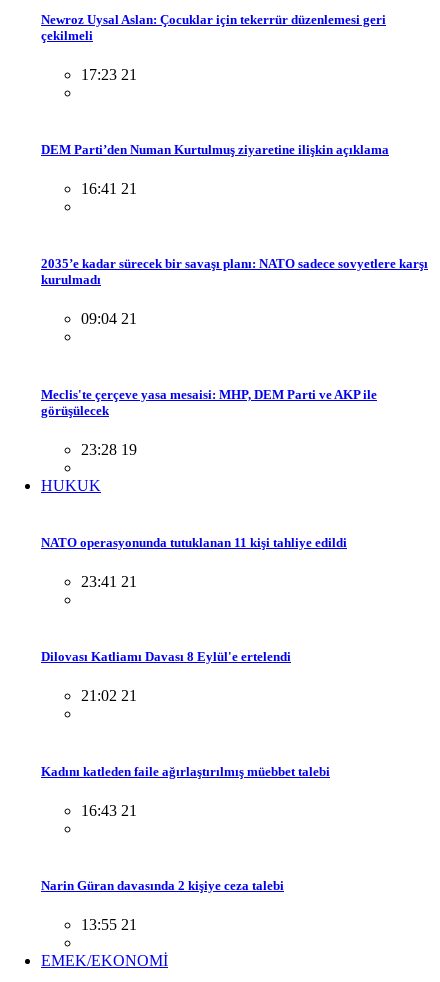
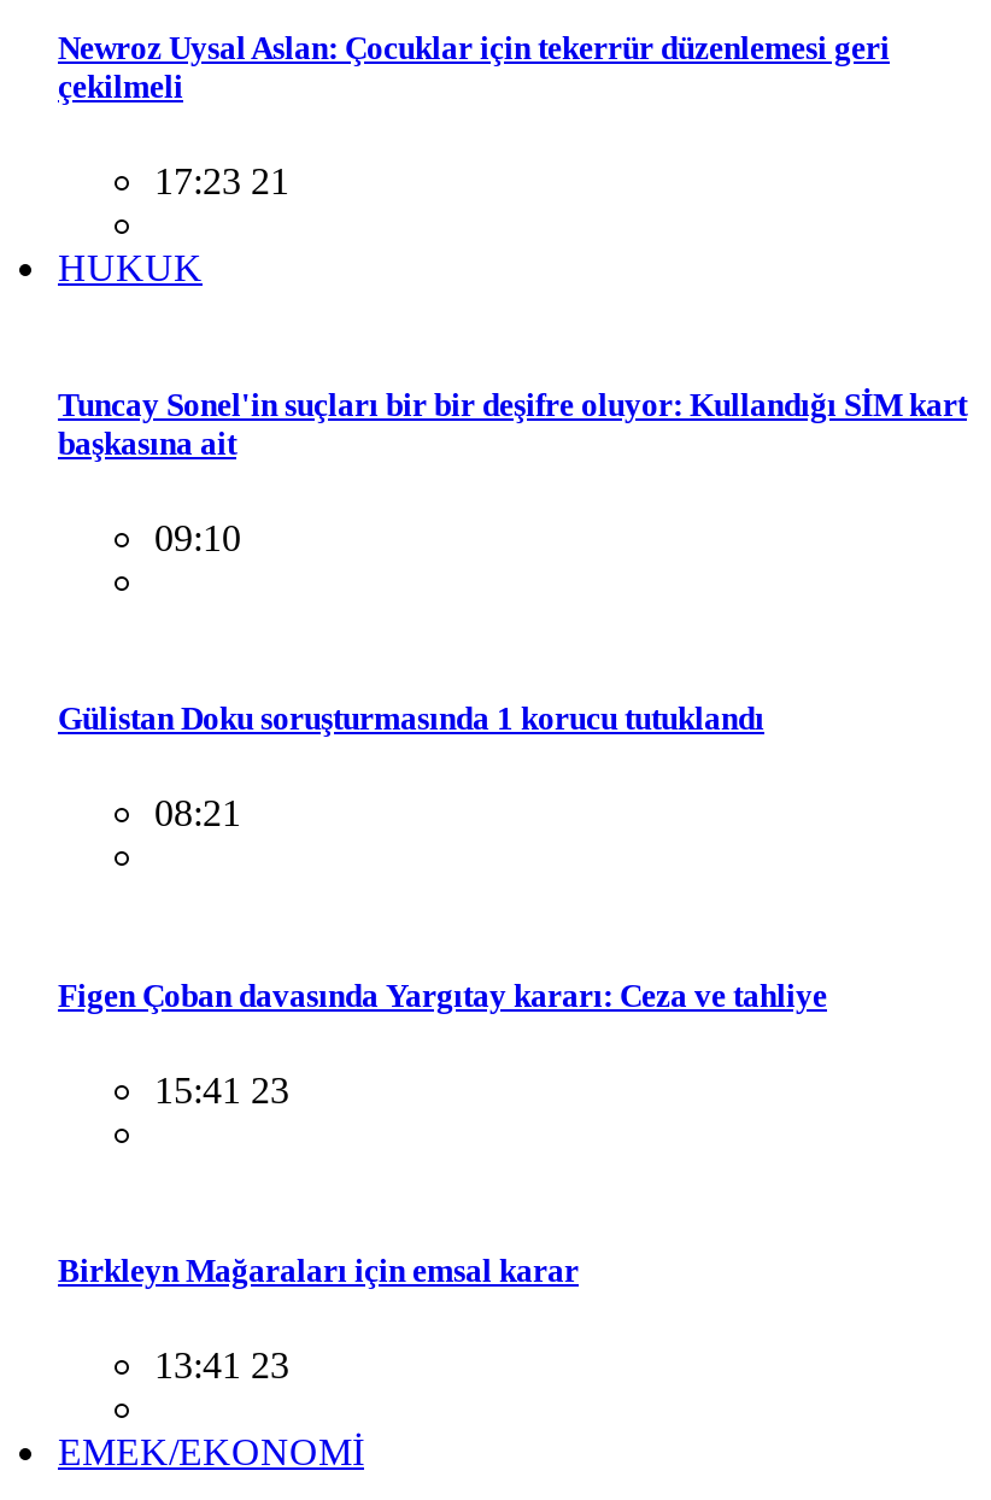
- DEM Parti’den Numan Kurtulmuş ziyaretine ilişkin açıklama
- 16:41 21

- 2035’e kadar sürecek bir savaşı planı: NATO sadece sovyetlere karşı
- kurulmadı
- 09:04 21

- Meclis'te çerçeve yasa mesaisi: MHP, DEM Parti ve AKP ile
- görüşülecek
- 23:28 19

moved up: HUKUK

- NATO operasyonunda tutuklanan 11 kişi tahliye edildi
+ Tuncay Sonel'in suçları bir bir deşifre oluyor: Kullandığı SİM kart
+ başkasına ait

- 23:41 21
+ 09:10

- Dilovası Katliamı Davası 8 Eylül'e ertelendi
+ Gülistan Doku soruşturmasında 1 korucu tutuklandı

- 21:02 21
+ 08:21

- Kadını katleden faile ağırlaştırılmış müebbet talebi
+ Figen Çoban davasında Yargıtay kararı: Ceza ve tahliye

- 16:43 21
+ 15:41 23

- Narin Güran davasında 2 kişiye ceza talebi
+ Birkleyn Mağaraları için emsal karar

- 13:55 21
+ 13:41 23
